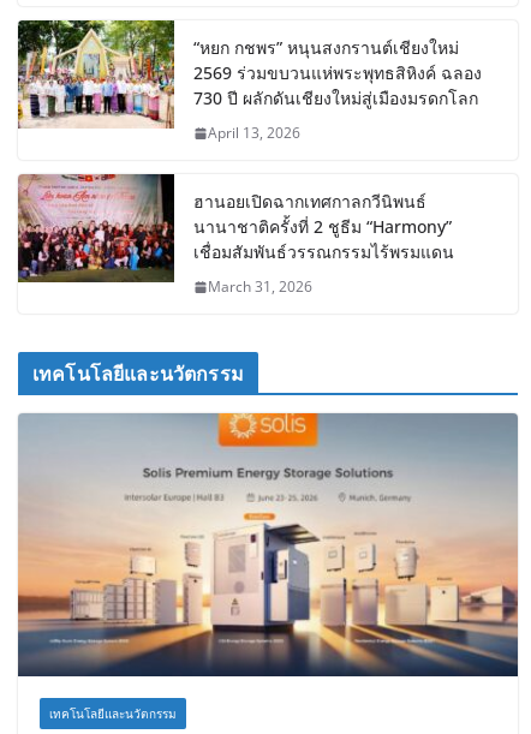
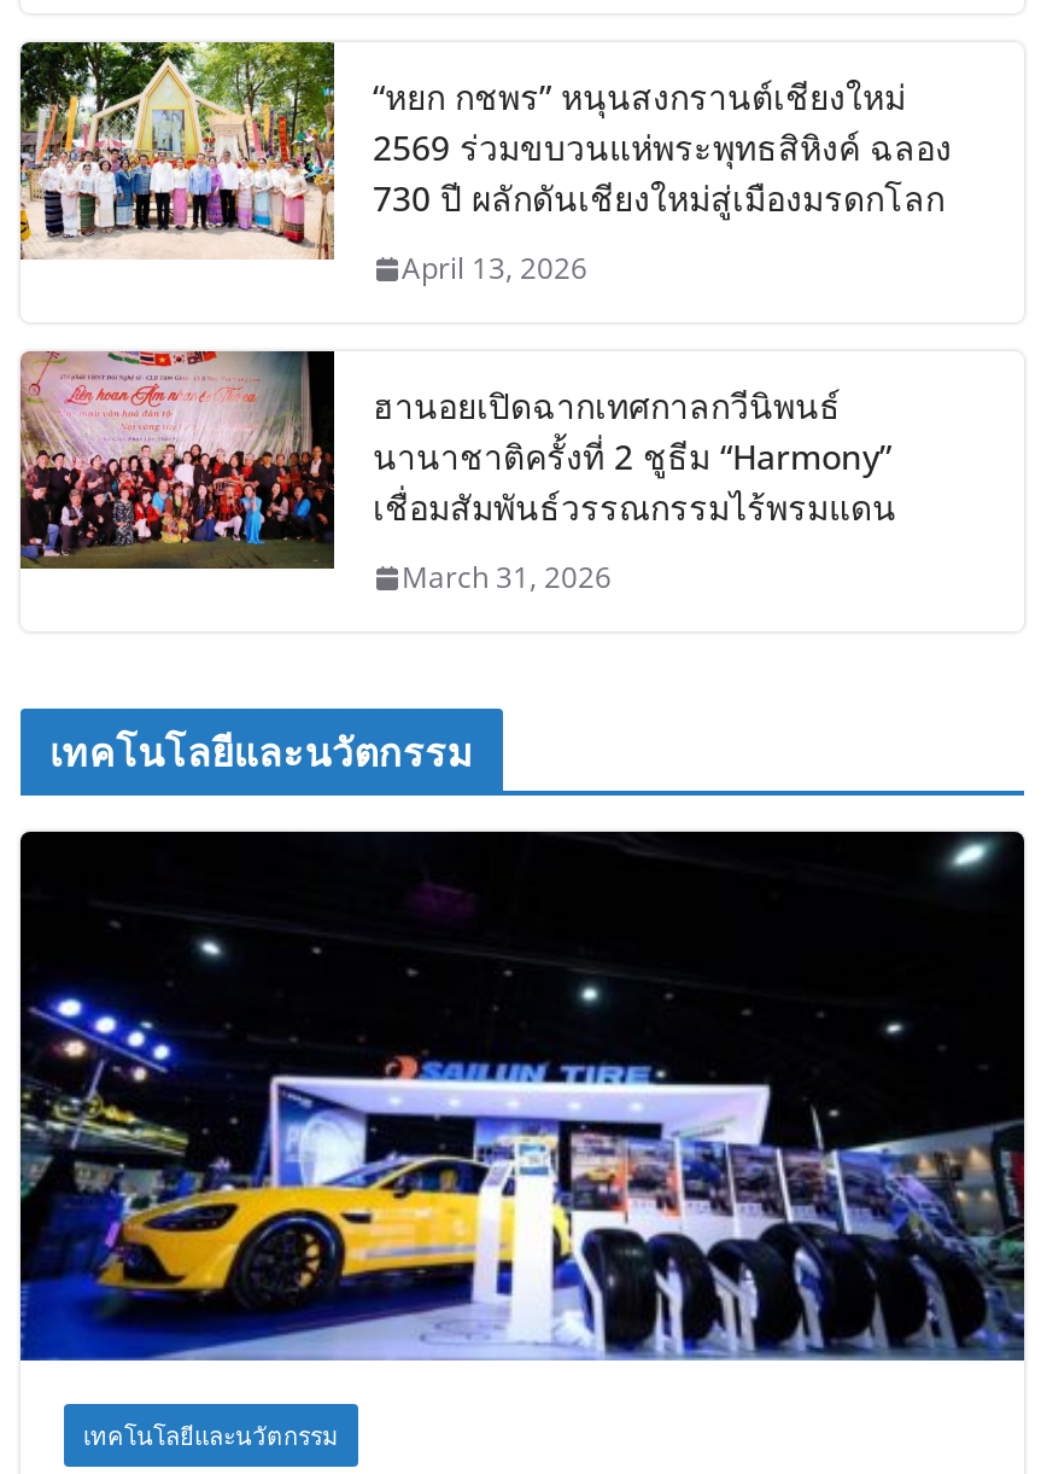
- [image]
+ [image]
